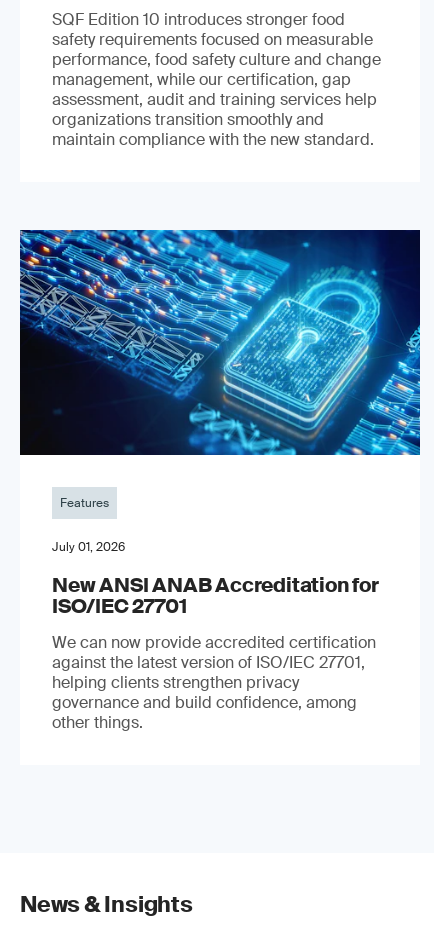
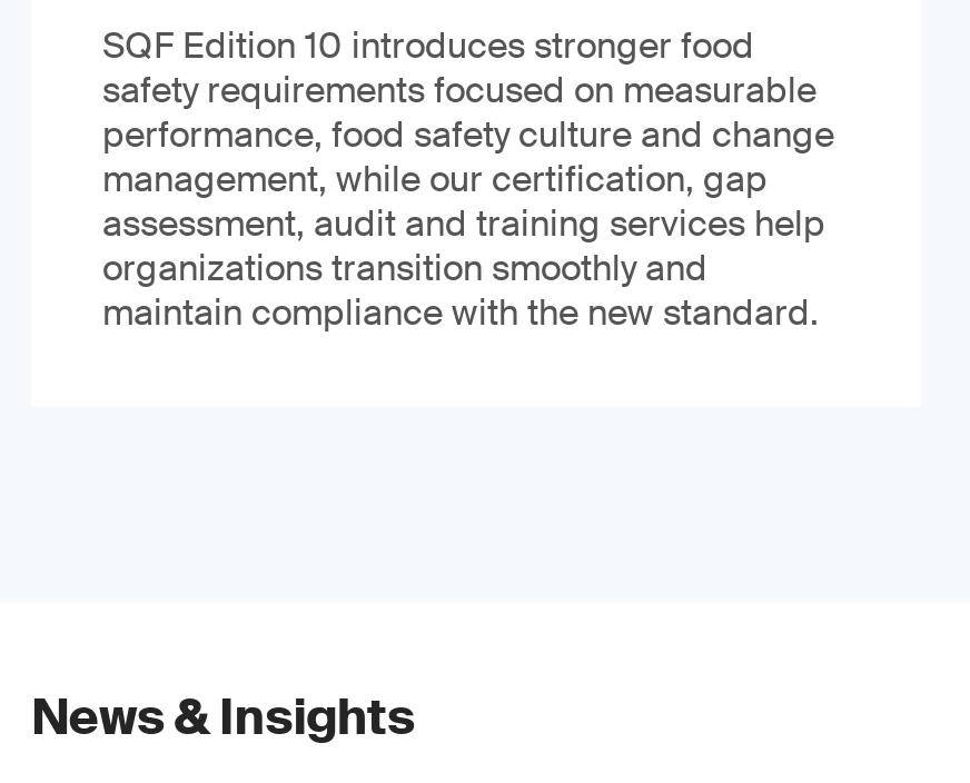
- [image]
- Features
- July 01, 2026
- New ANSI ANAB Accreditation for
- ISO/IEC 27701
- We can now provide accredited certification
- against the latest version of ISO/IEC 27701,
- helping clients strengthen privacy
- governance and build confidence, among
- other things.
